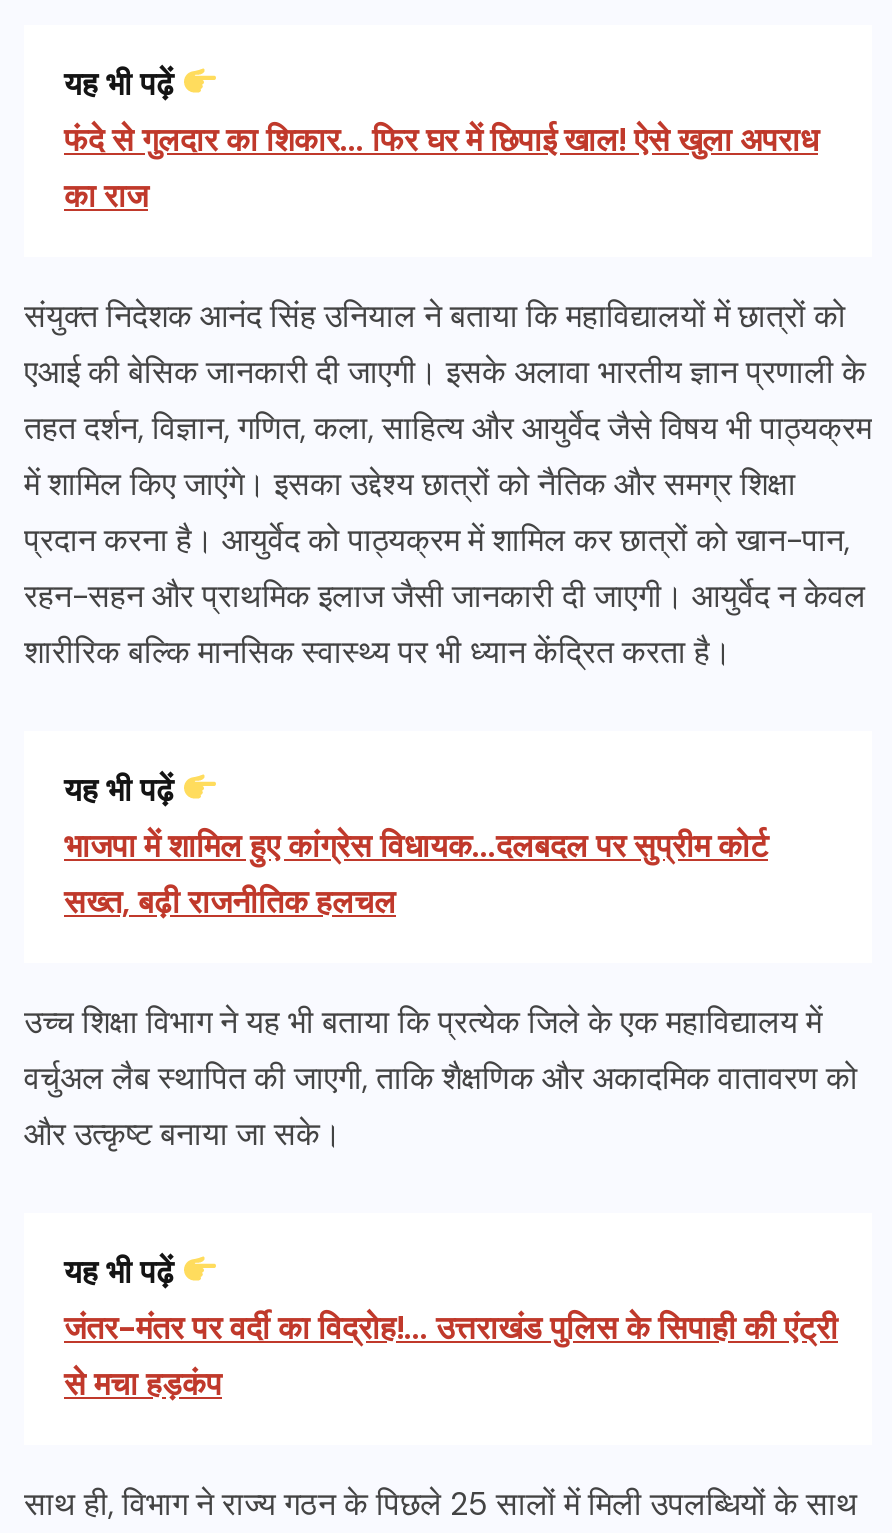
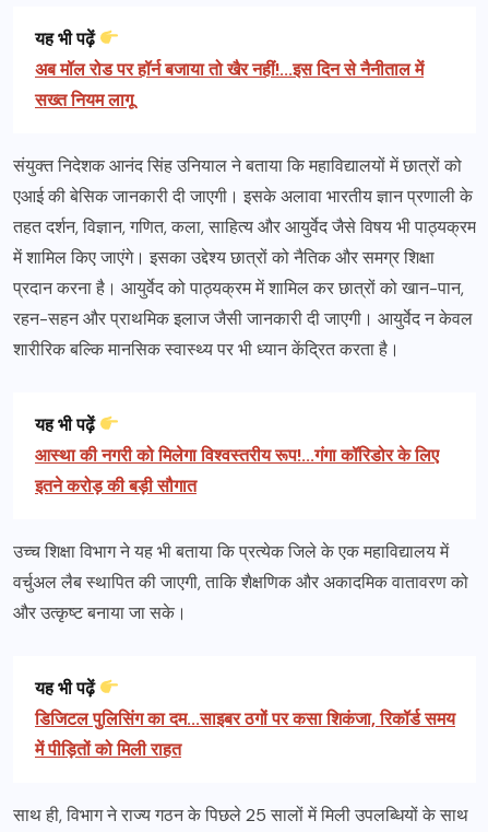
- फंदे से गुलदार का शिकार... फिर घर में छिपाई खाल! ऐसे खुला अपराध
- का राज
+ अब मॉल रोड पर हॉर्न बजाया तो खैर नहीं!...इस दिन से नैनीताल में
+ सख्त नियम लागू

- भाजपा में शामिल हुए कांग्रेस विधायक...दलबदल पर सुप्रीम कोर्ट
- सख्त, बढ़ी राजनीतिक हलचल
+ आस्था की नगरी को मिलेगा विश्वस्तरीय रूप!...गंगा कॉरिडोर के लिए
+ इतने करोड़ की बड़ी सौगात

- जंतर-मंतर पर वर्दी का विद्रोह!... उत्तराखंड पुलिस के सिपाही की एंट्री
- से मचा हड़कंप
+ डिजिटल पुलिसिंग का दम...साइबर ठगों पर कसा शिकंजा, रिकॉर्ड समय
+ में पीड़ितों को मिली राहत
